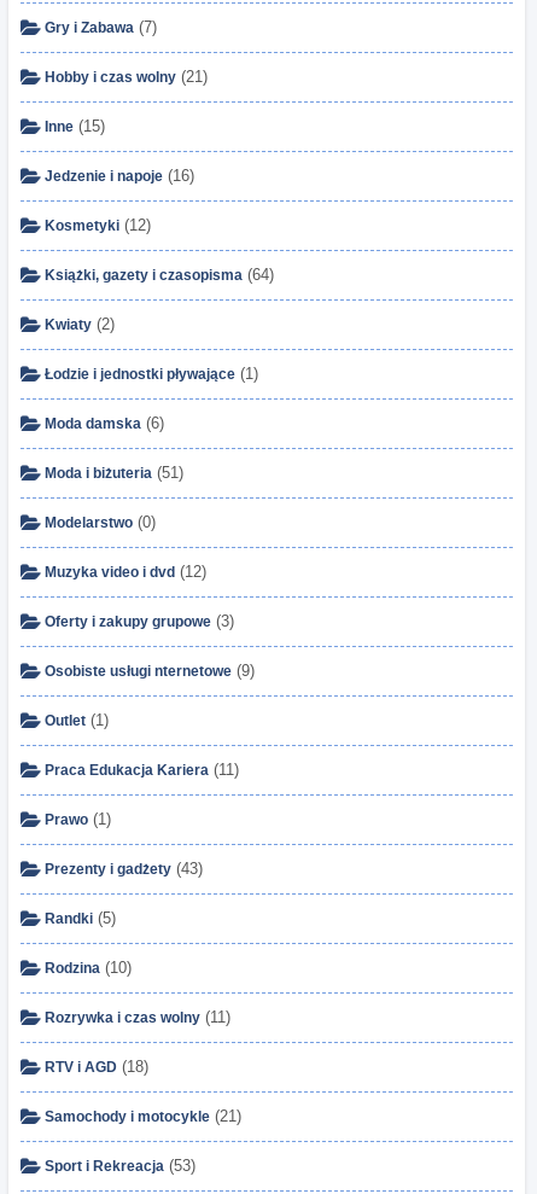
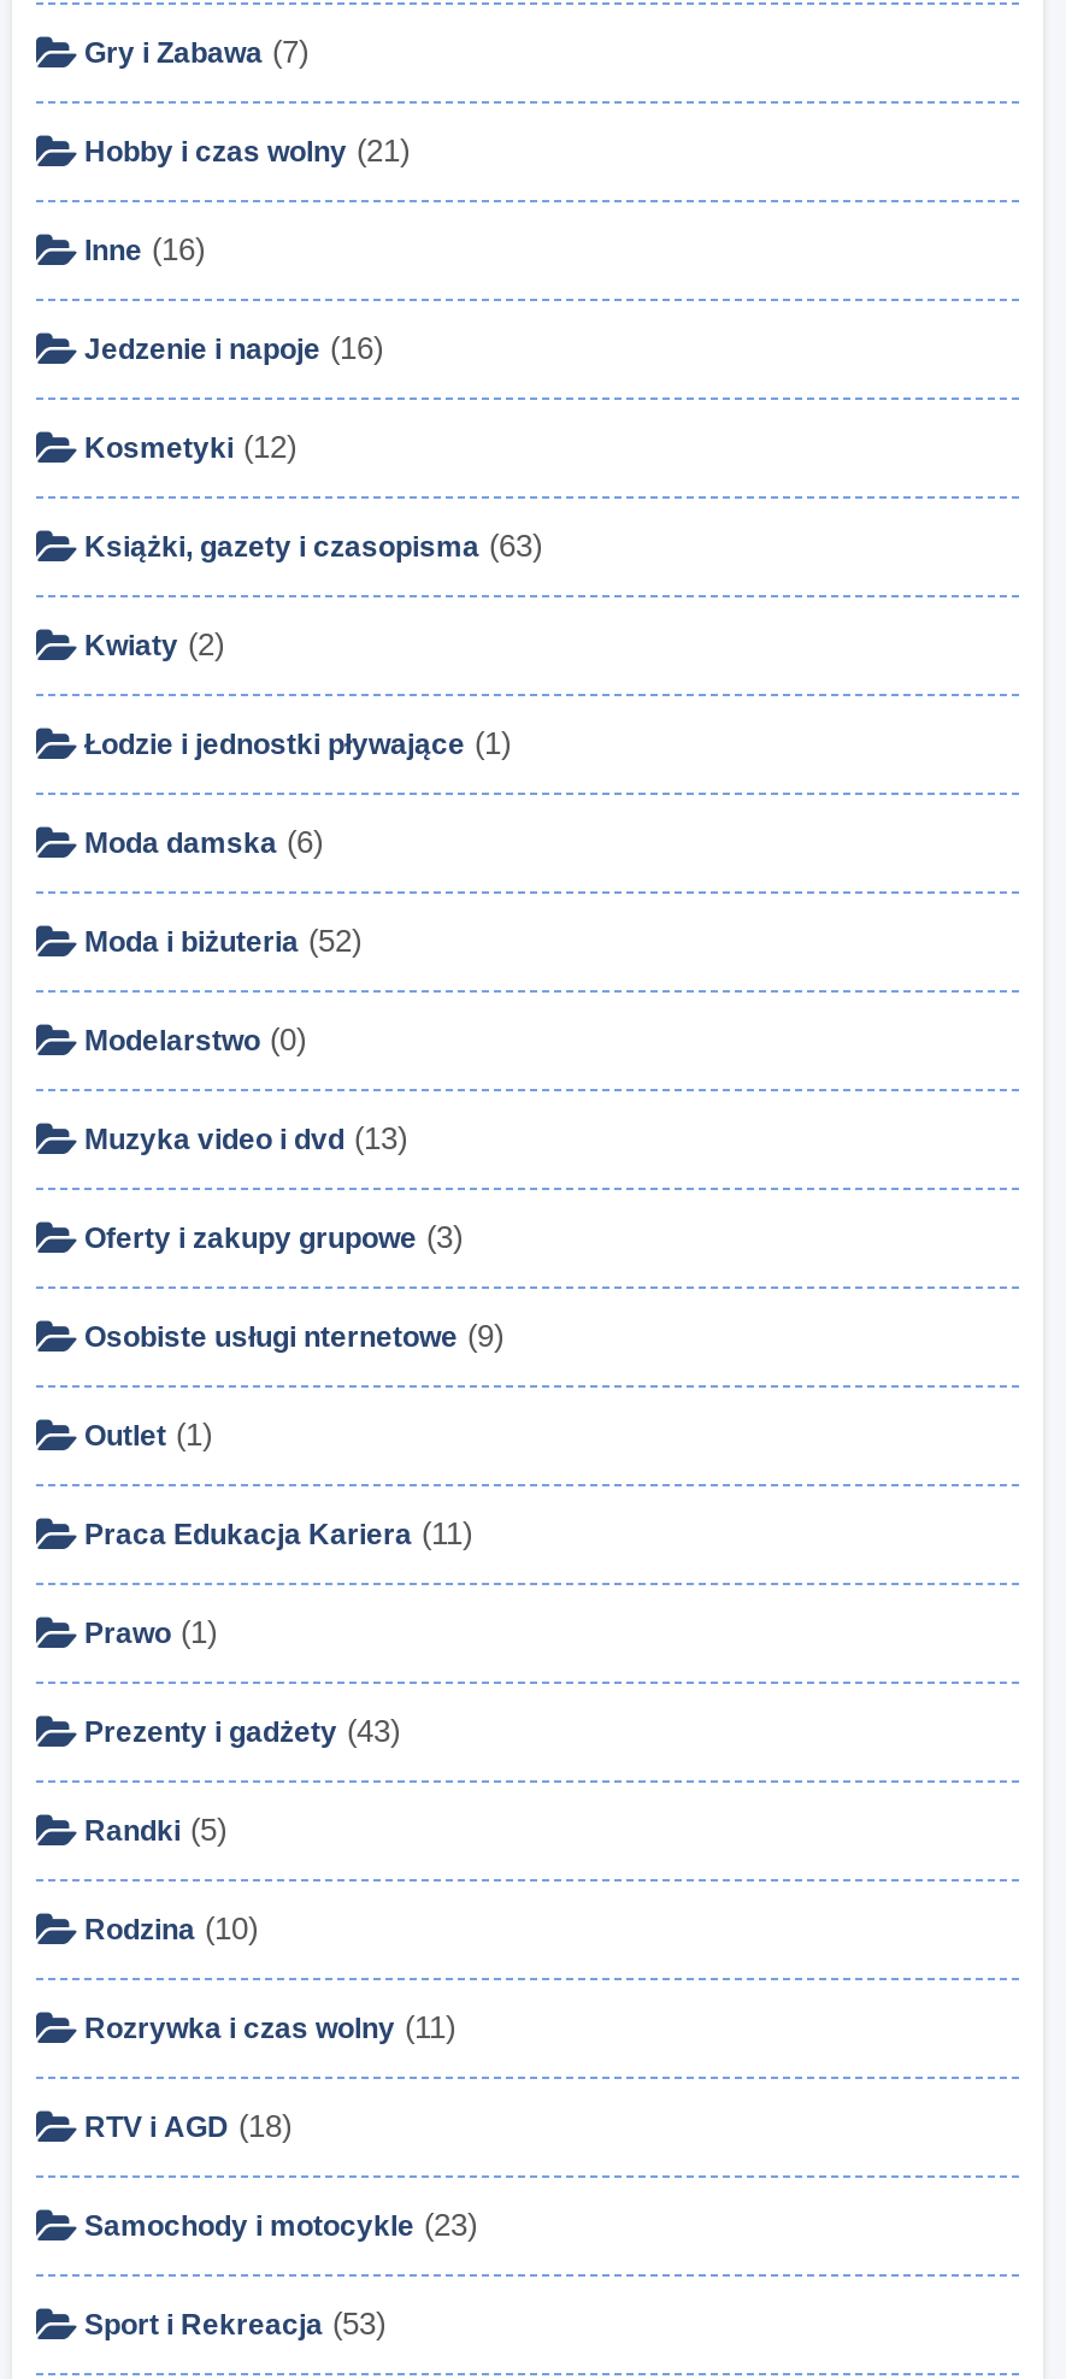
- Inne (15)
+ Inne (16)

- Książki, gazety i czasopisma (64)
+ Książki, gazety i czasopisma (63)

- Moda i biżuteria (51)
+ Moda i biżuteria (52)

- Muzyka video i dvd (12)
+ Muzyka video i dvd (13)

- Samochody i motocykle (21)
+ Samochody i motocykle (23)
